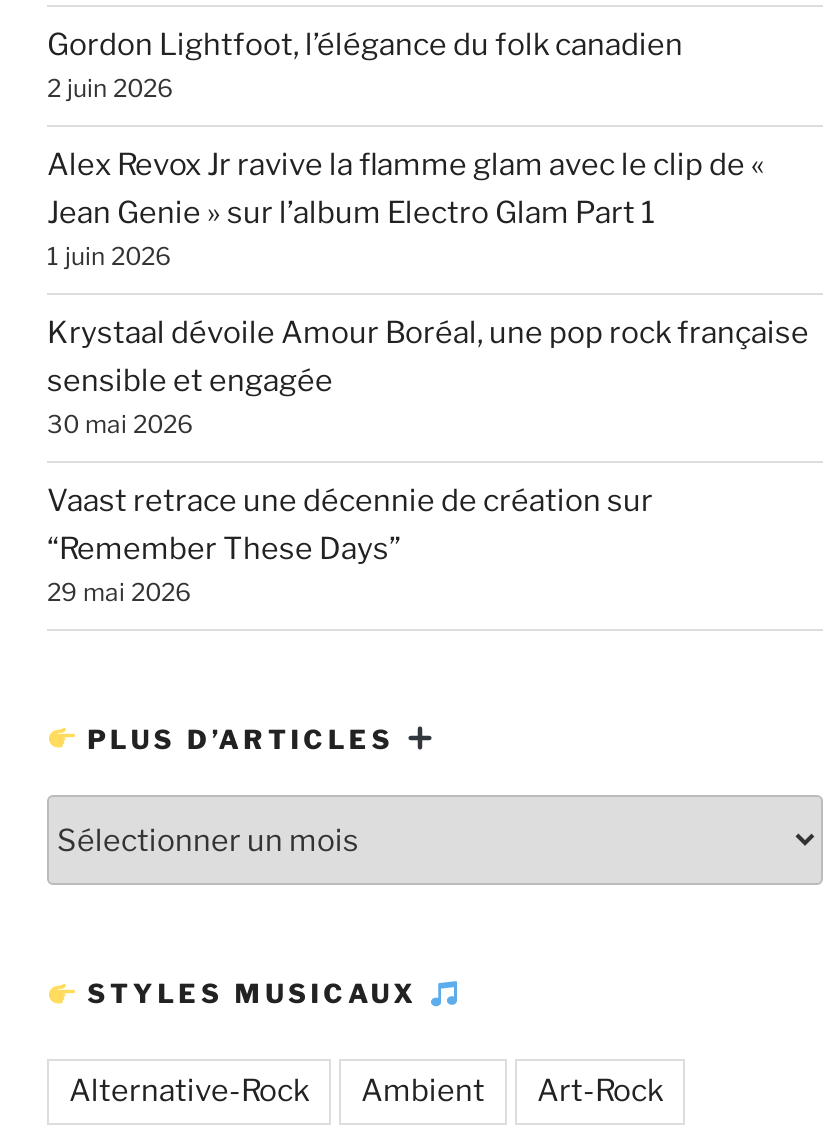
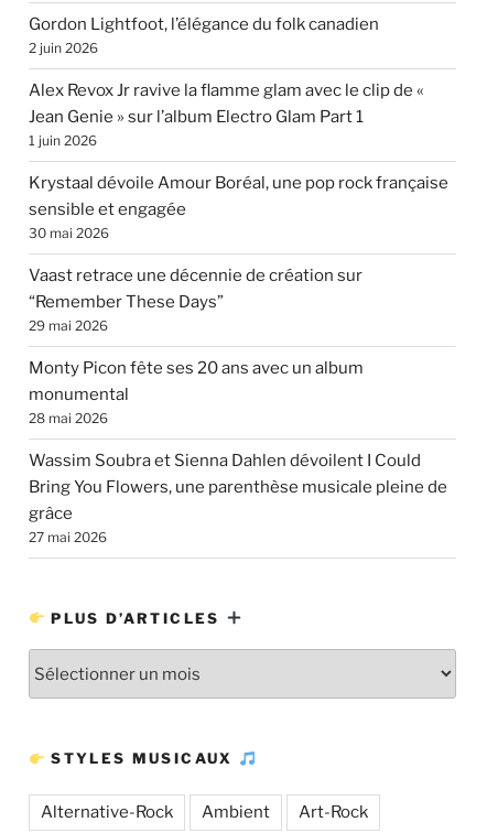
+ Monty Picon fête ses 20 ans avec un album
+ monumental
+ 28 mai 2026
+ Wassim Soubra et Sienna Dahlen dévoilent I Could
+ Bring You Flowers, une parenthèse musicale pleine de
+ grâce
+ 27 mai 2026
